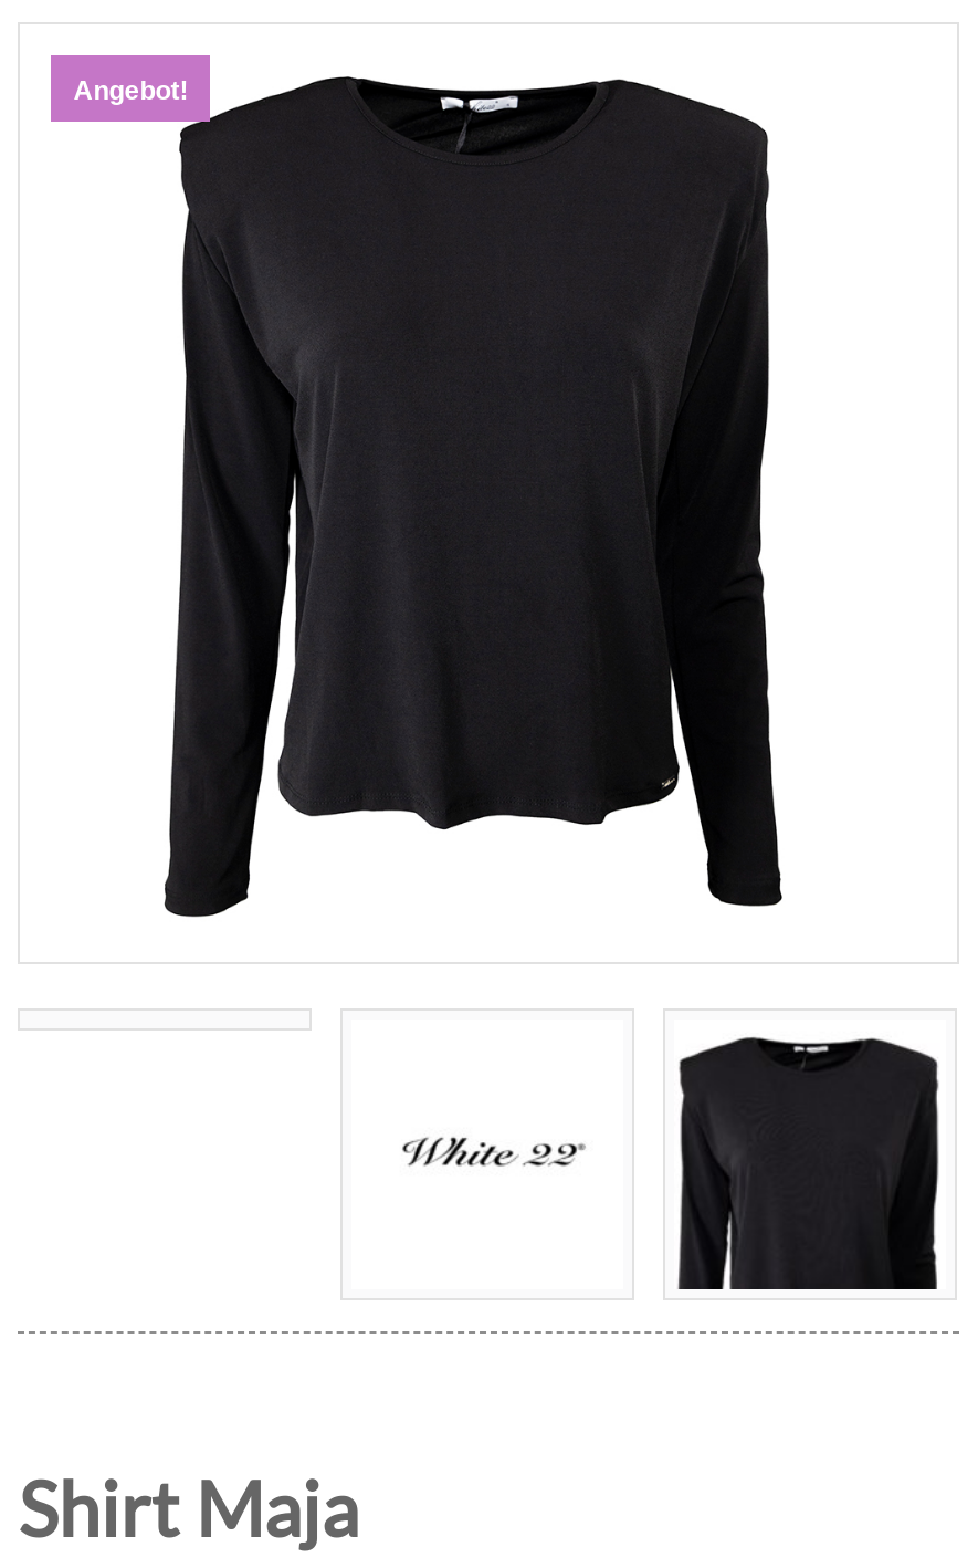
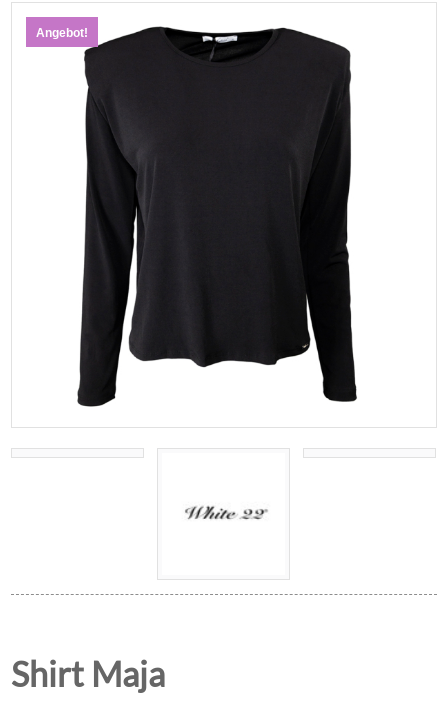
- [image]
